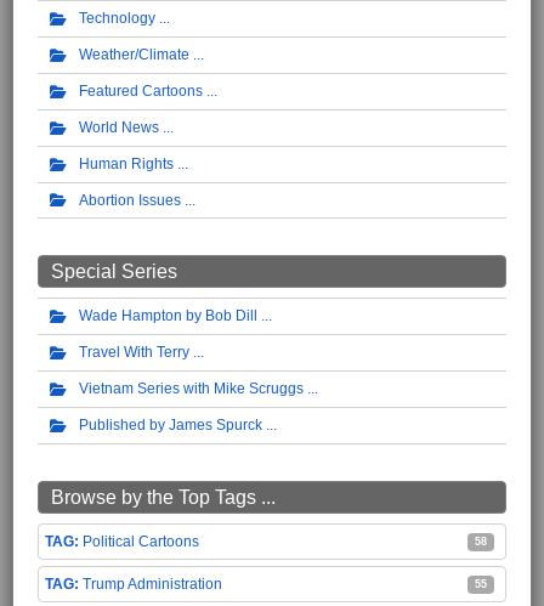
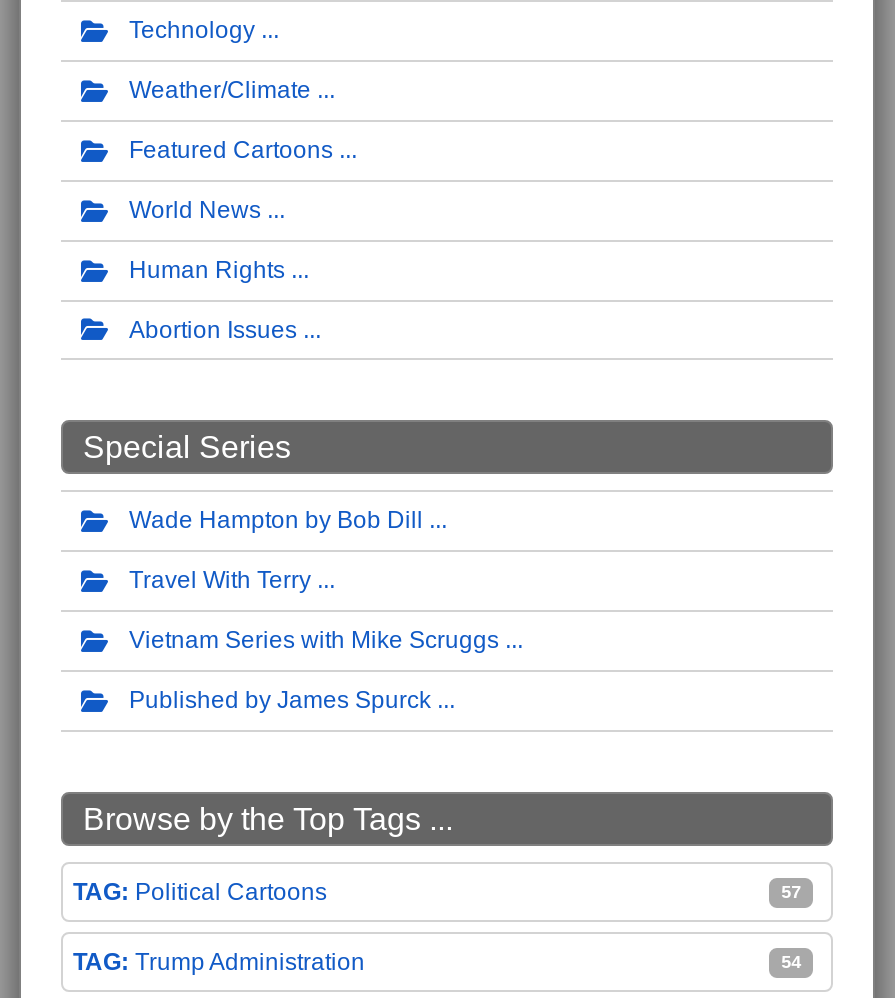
- 58
+ 57

- 55
+ 54
